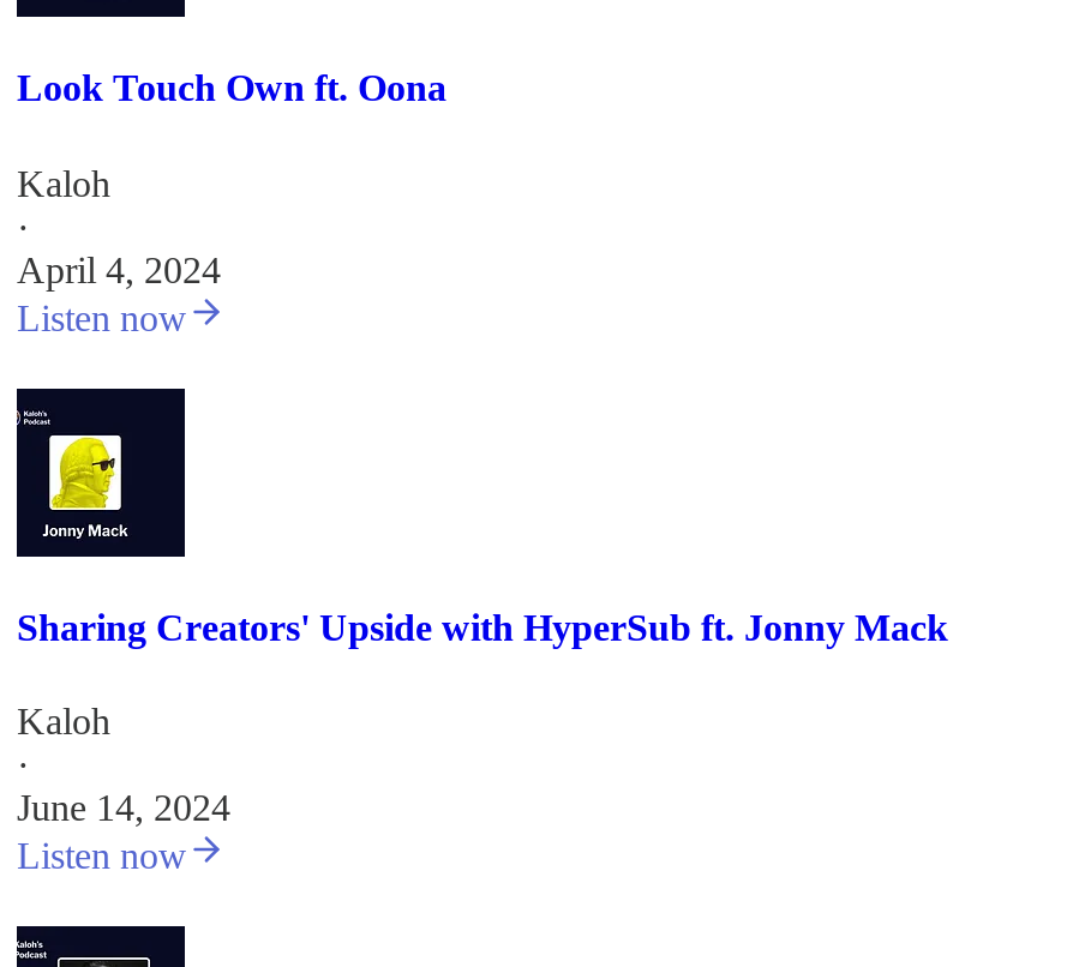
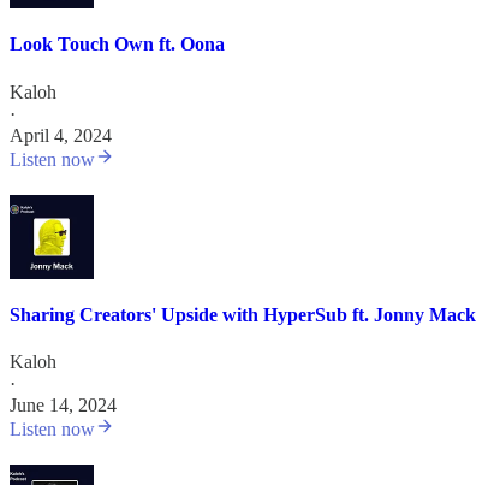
- [image]
+ [image]
